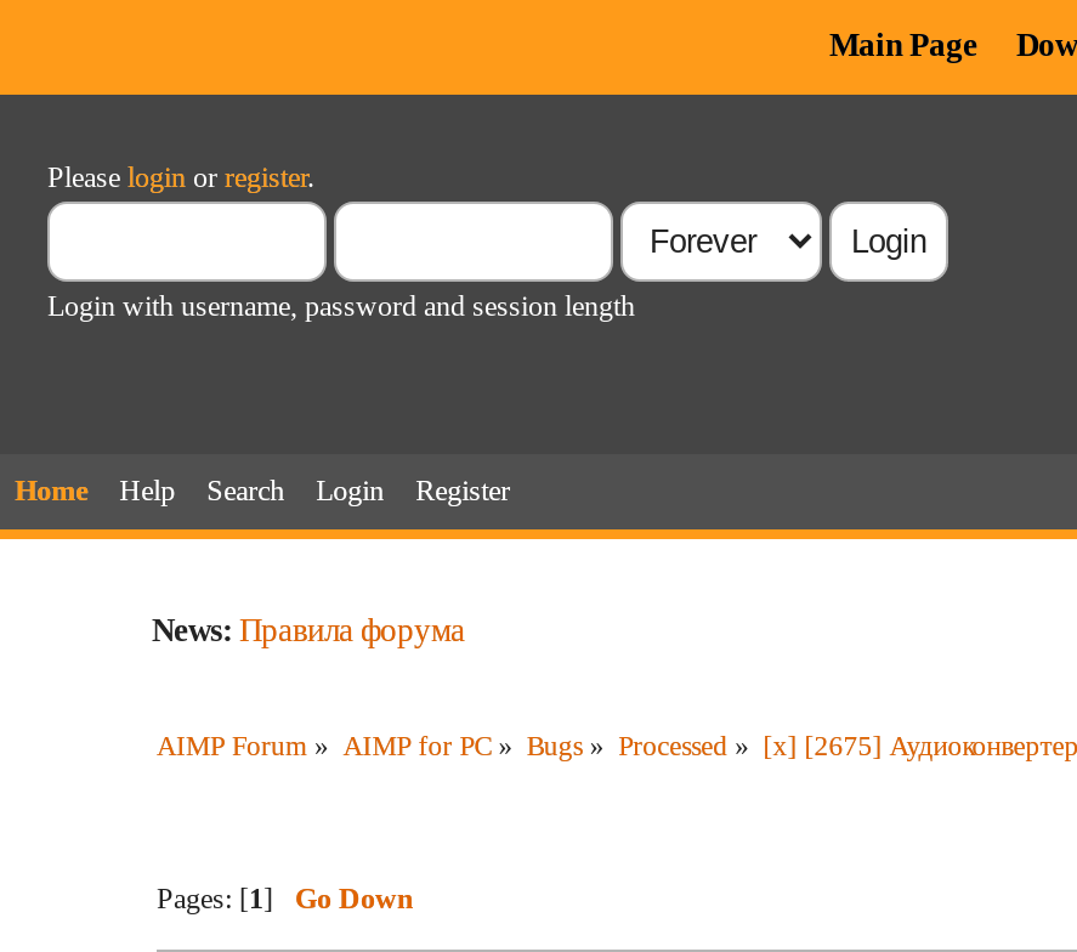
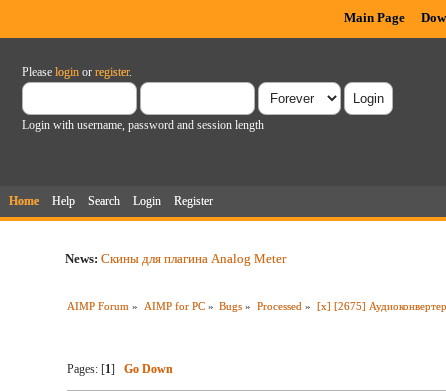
- News: Правила форума
+ News: Скины для плагина Analog Meter
